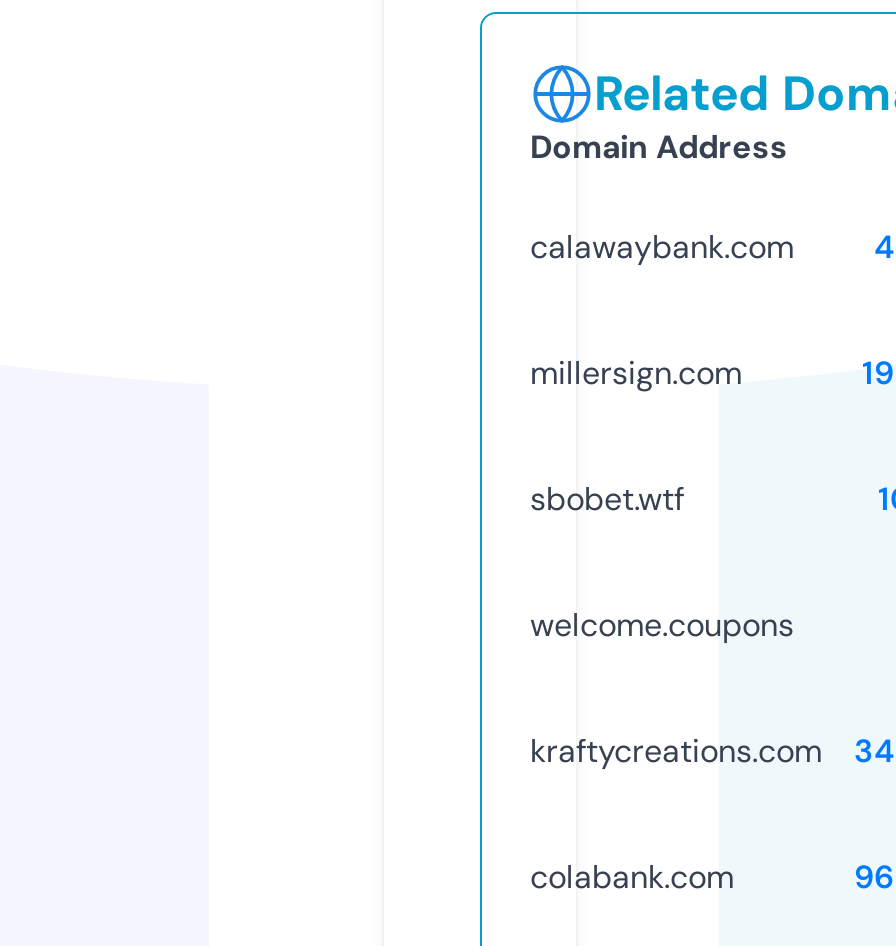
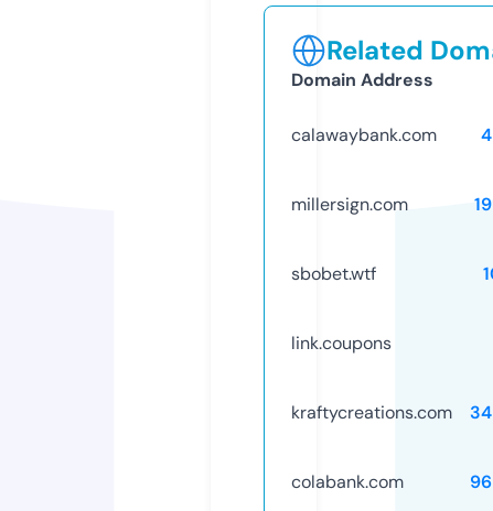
- welcome.coupons
+ link.coupons
